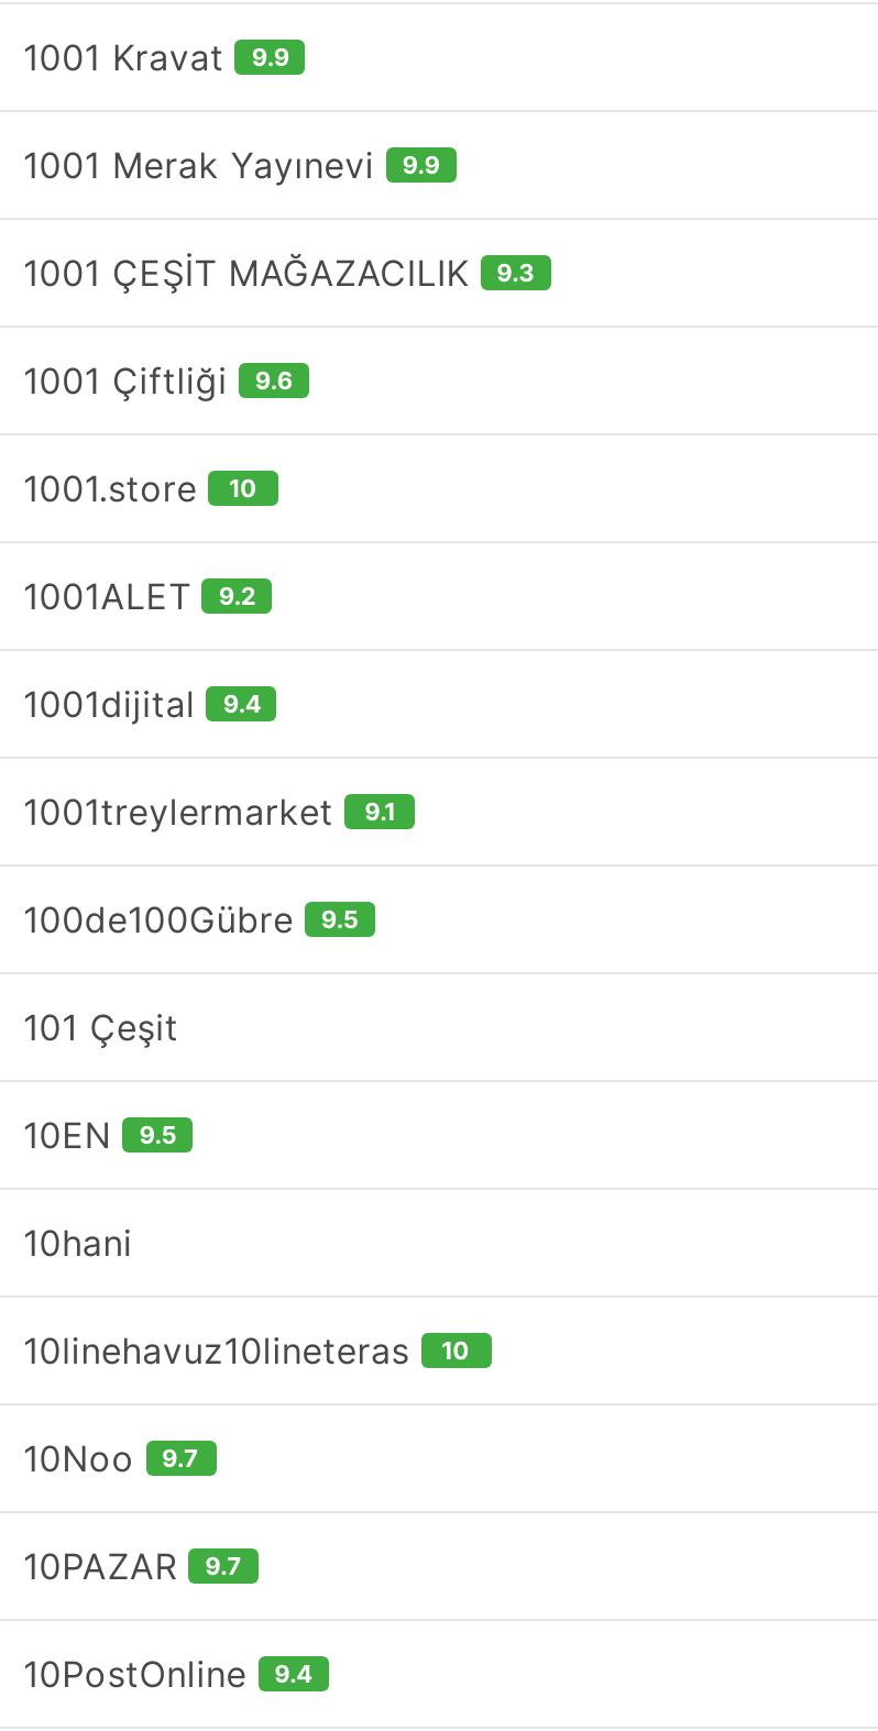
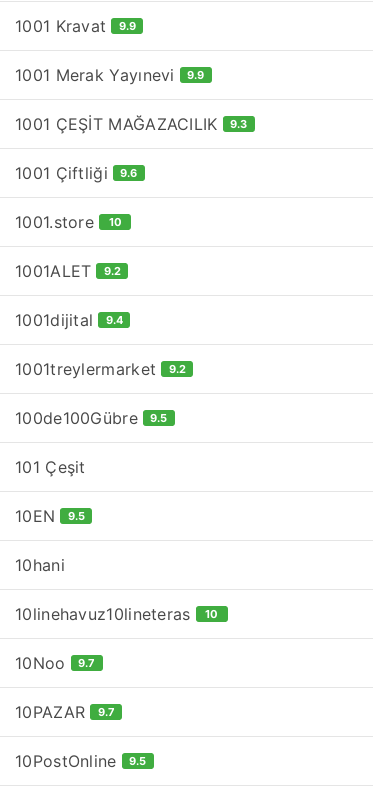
- 1001treylermarket 9.1
+ 1001treylermarket 9.2

- 10PostOnline 9.4
+ 10PostOnline 9.5
